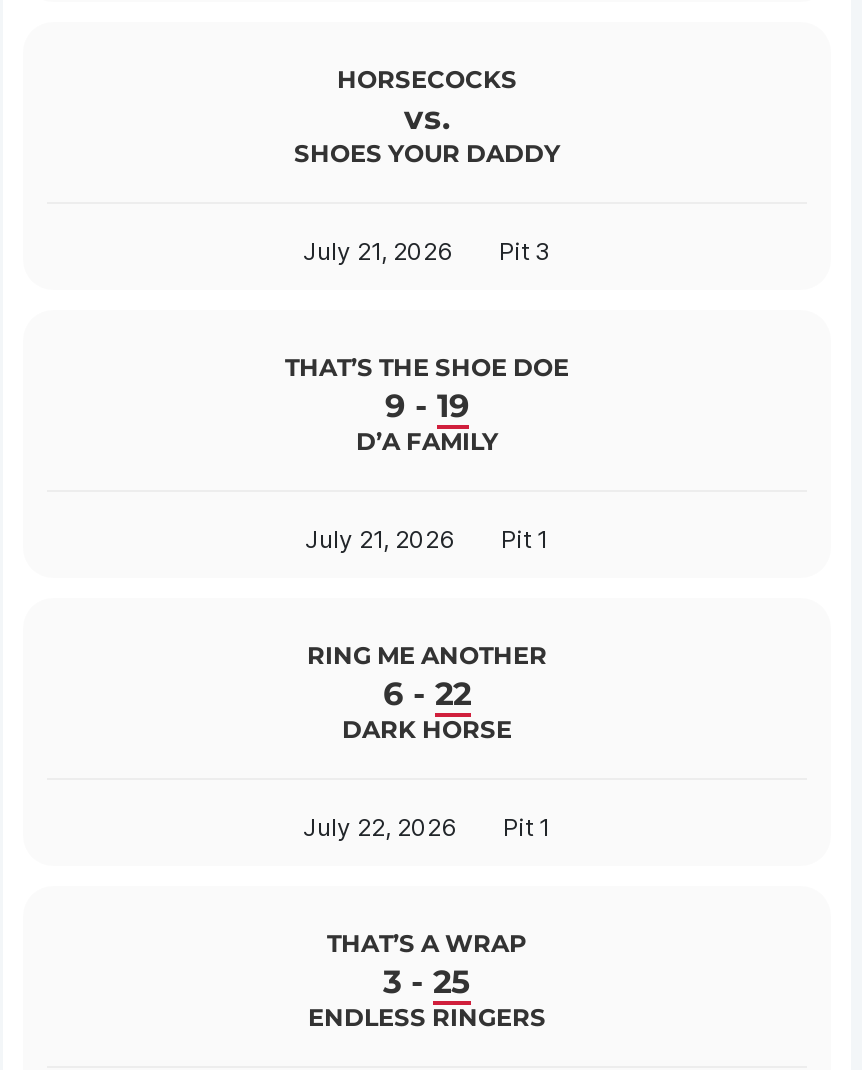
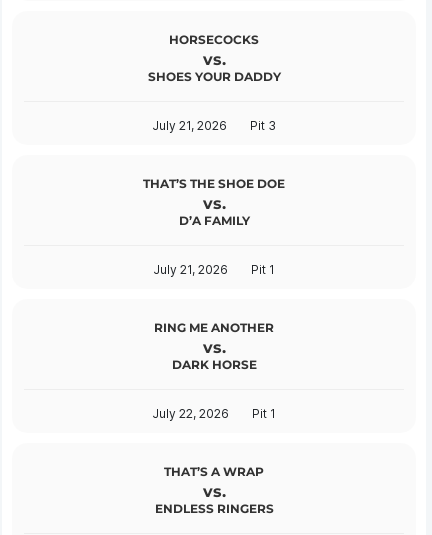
- 9 - 19
+ vs.

- 6 - 22
+ vs.

- 3 - 25
+ vs.
